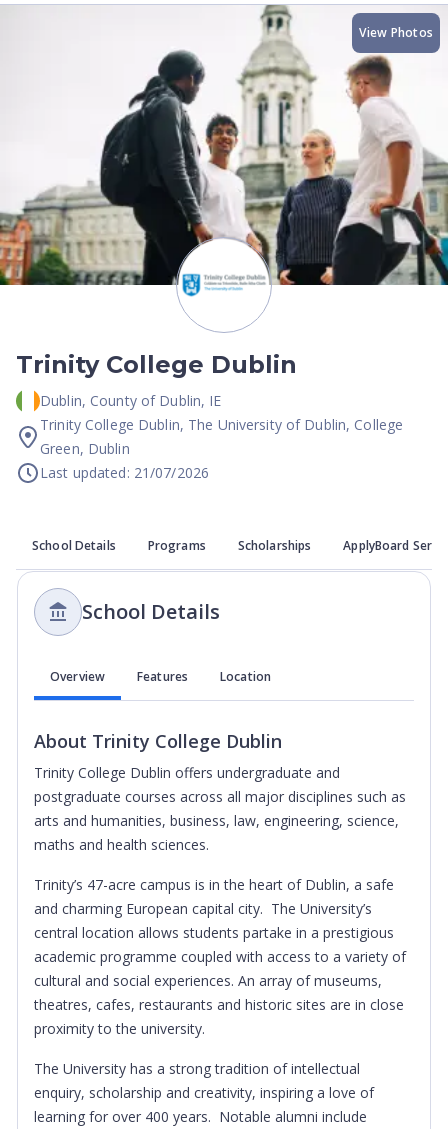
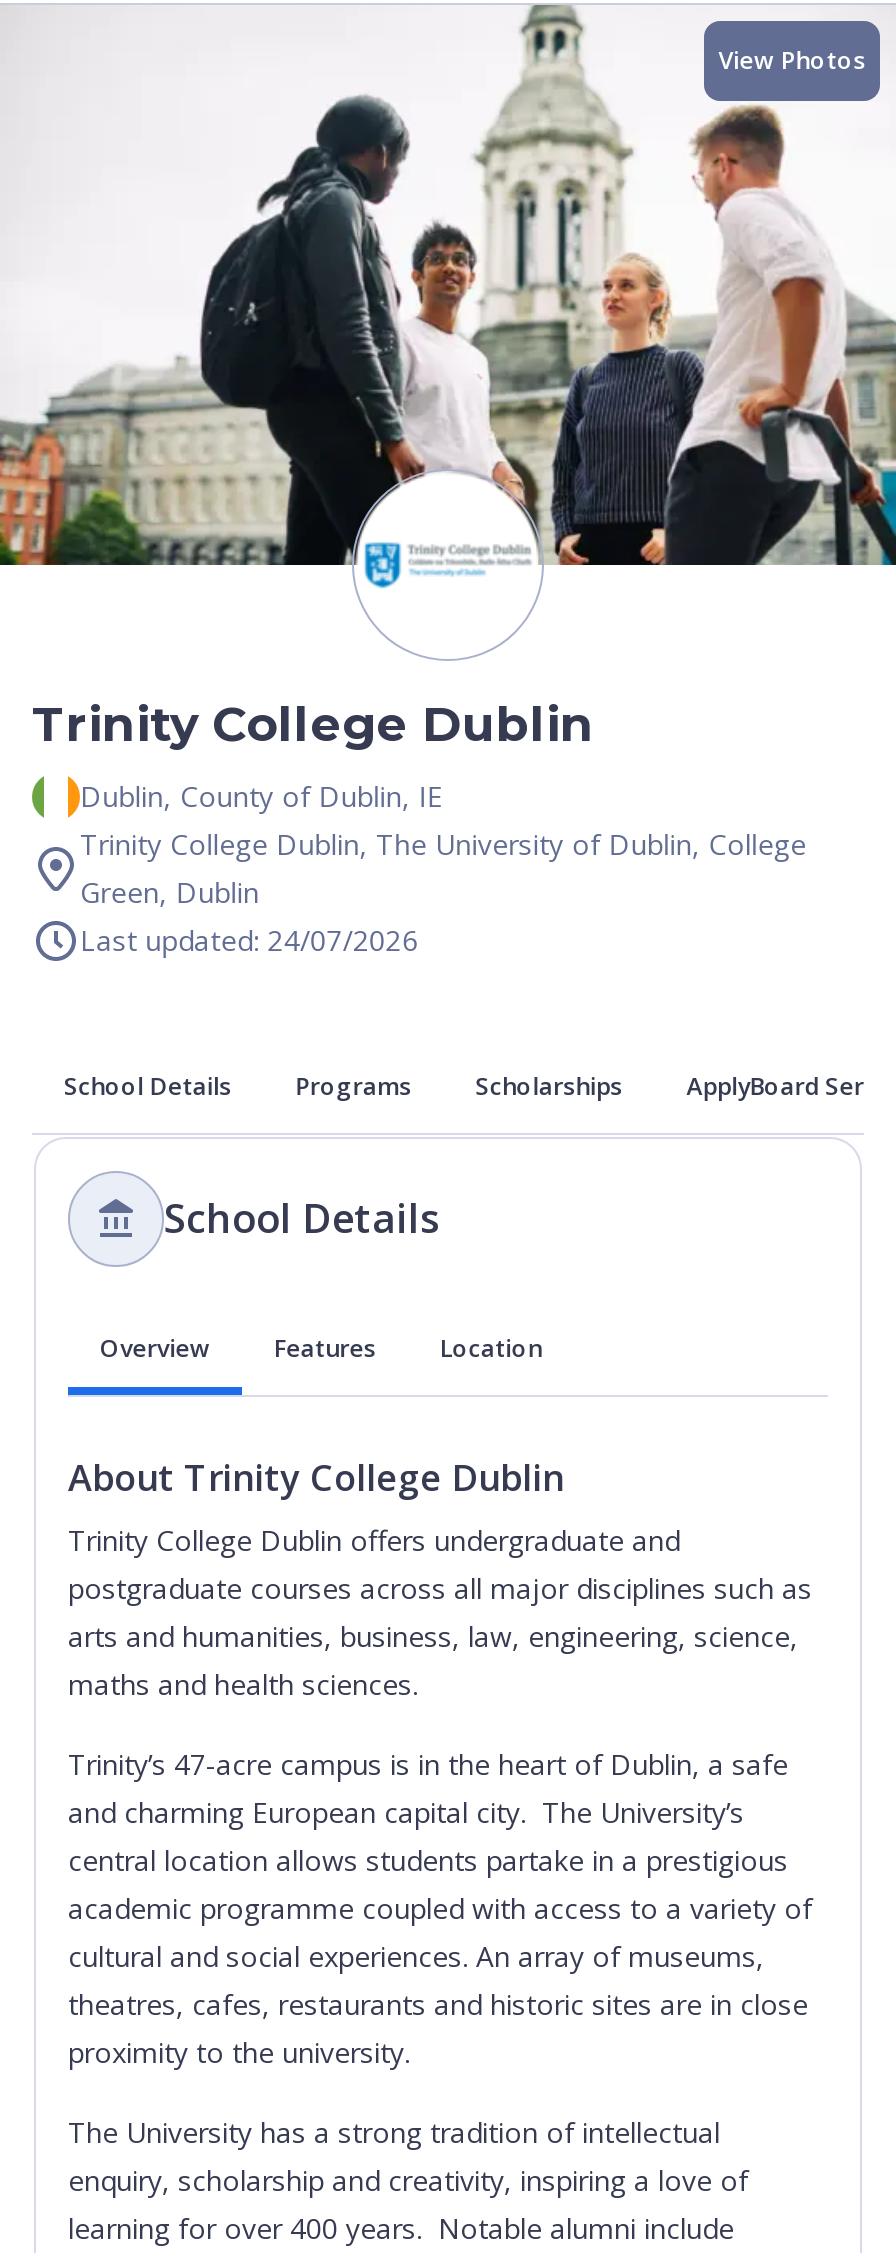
- Last updated: 21/07/2026
+ Last updated: 24/07/2026
